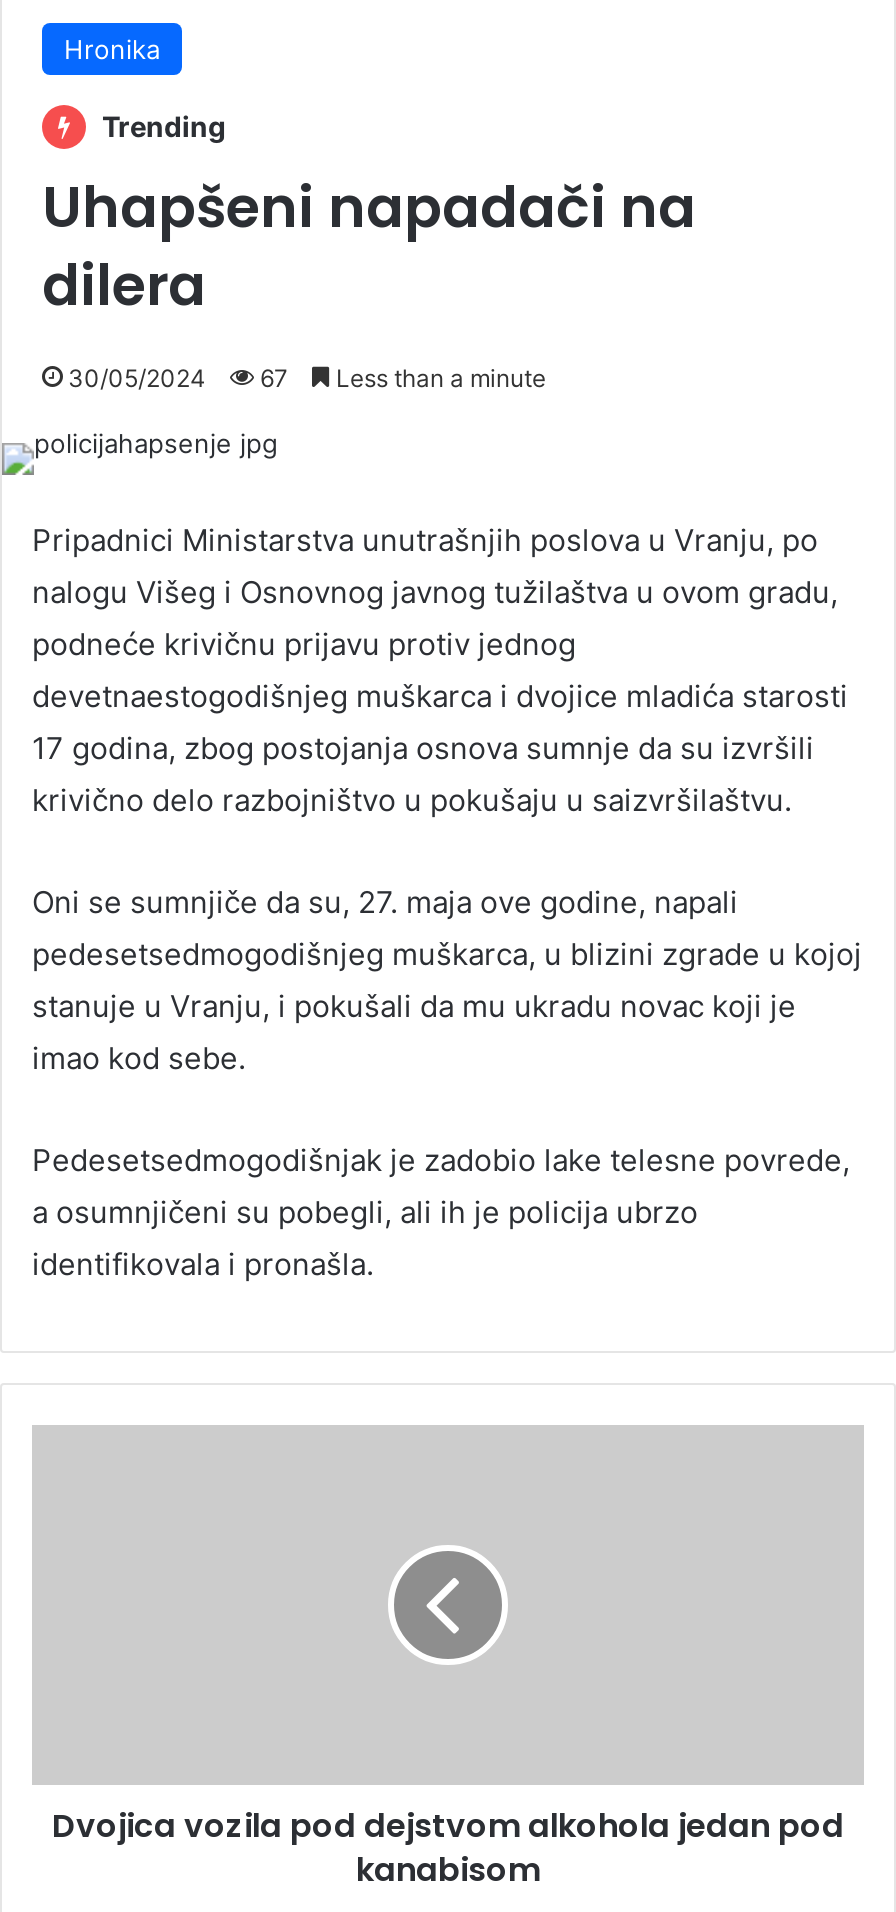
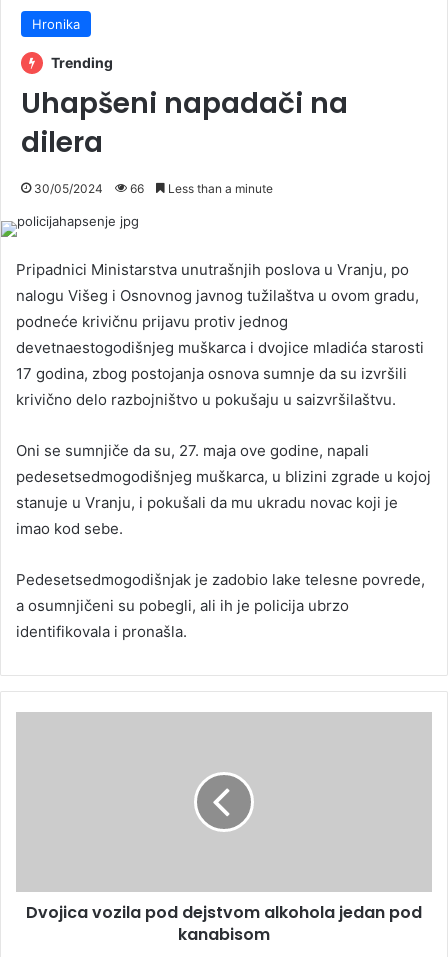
- 30/05/2024 67 Less than a minute
+ 30/05/2024 66 Less than a minute
